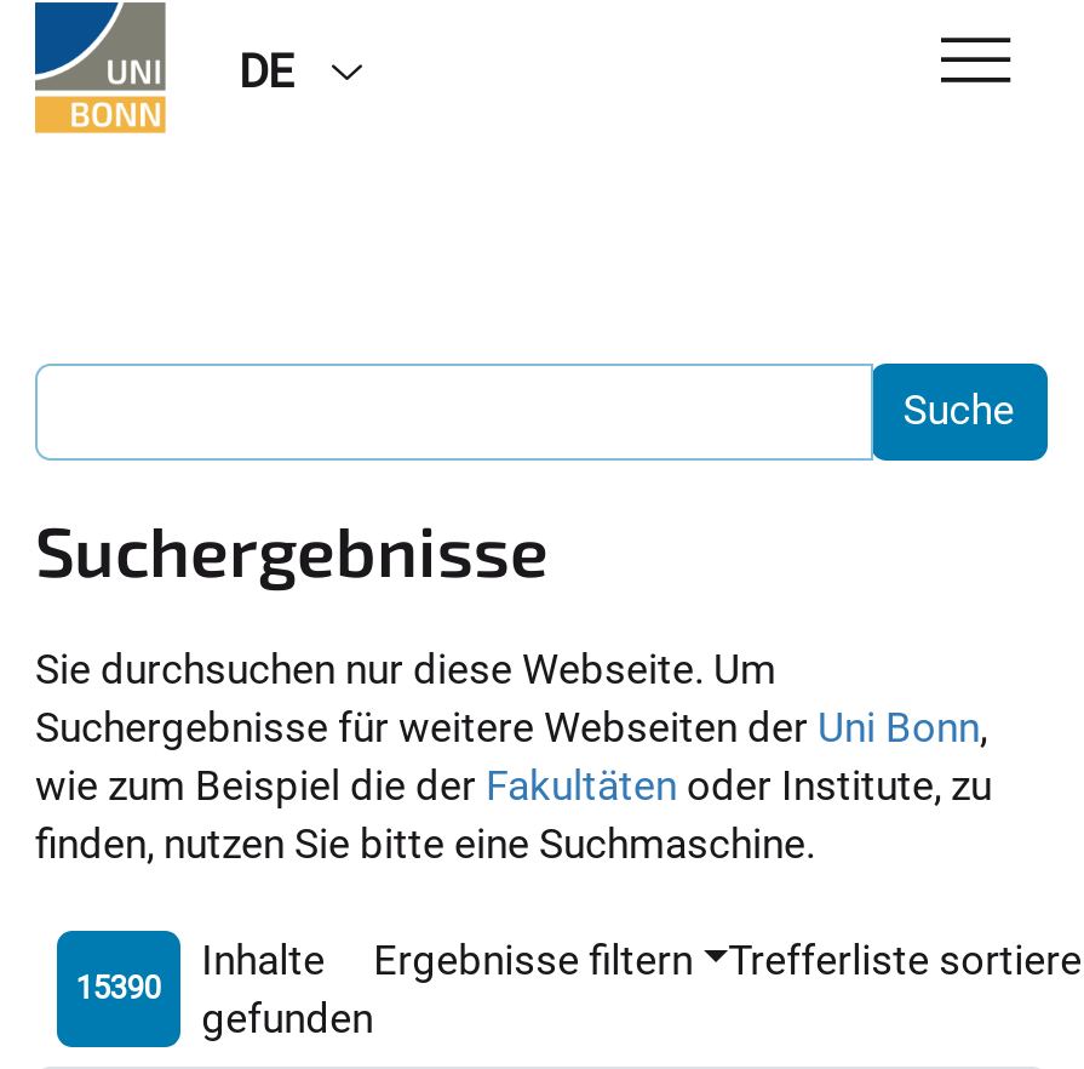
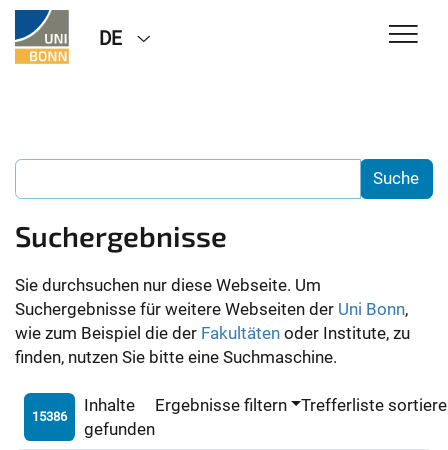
- 15390
+ 15386
